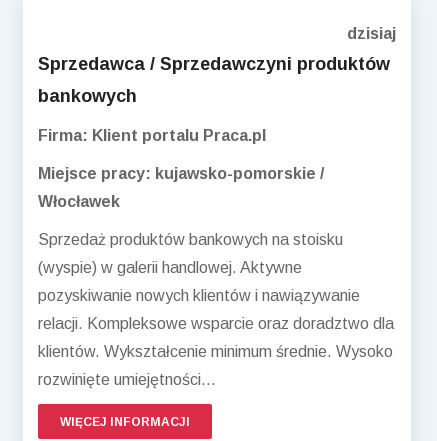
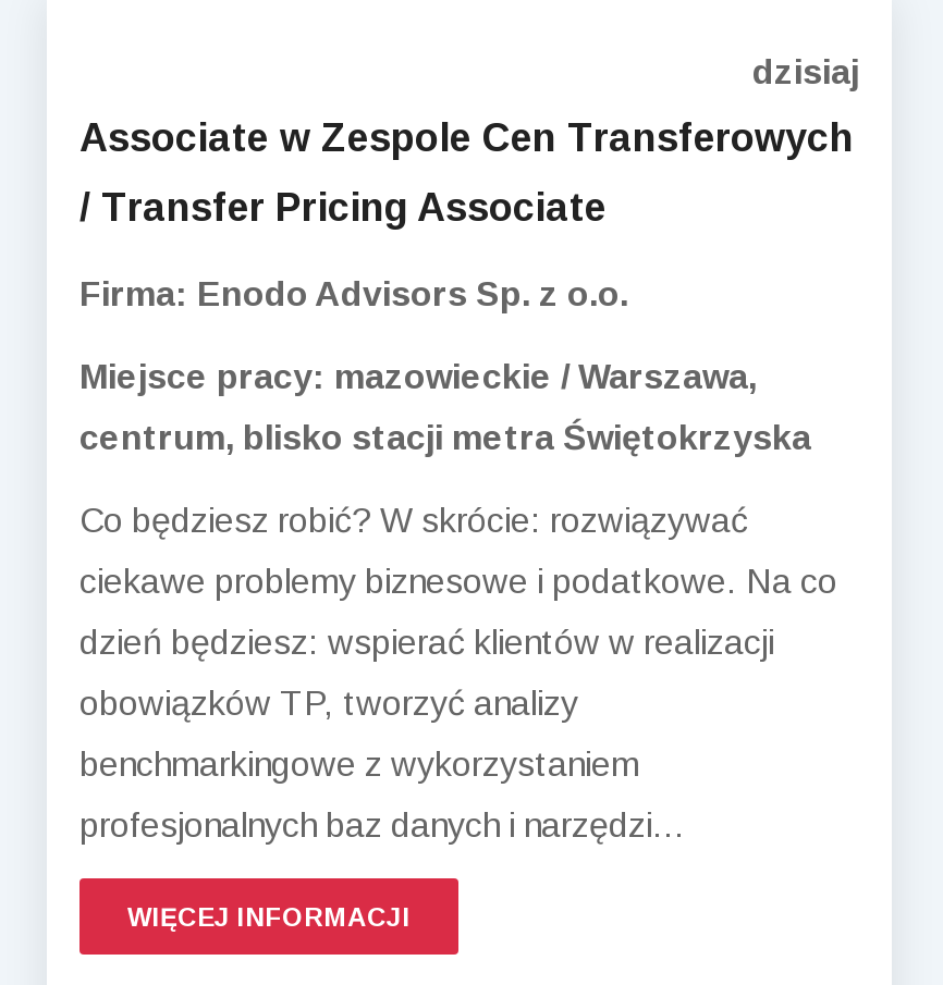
- Sprzedawca / Sprzedawczyni produktów
+ Associate w Zespole Cen Transferowych

- bankowych
+ / Transfer Pricing Associate

- Firma: Klient portalu Praca.pl
+ Firma: Enodo Advisors Sp. z o.o.

- Miejsce pracy: kujawsko-pomorskie /
+ Miejsce pracy: mazowieckie / Warszawa,

- Włocławek
+ centrum, blisko stacji metra Świętokrzyska

- Sprzedaż produktów bankowych na stoisku
+ Co będziesz robić? W skrócie: rozwiązywać

- (wyspie) w galerii handlowej. Aktywne
+ ciekawe problemy biznesowe i podatkowe. Na co

- pozyskiwanie nowych klientów i nawiązywanie
+ dzień będziesz: wspierać klientów w realizacji

- relacji. Kompleksowe wsparcie oraz doradztwo dla
+ obowiązków TP, tworzyć analizy

- klientów. Wykształcenie minimum średnie. Wysoko
+ benchmarkingowe z wykorzystaniem

- rozwinięte umiejętności...
+ profesjonalnych baz danych i narzędzi...
